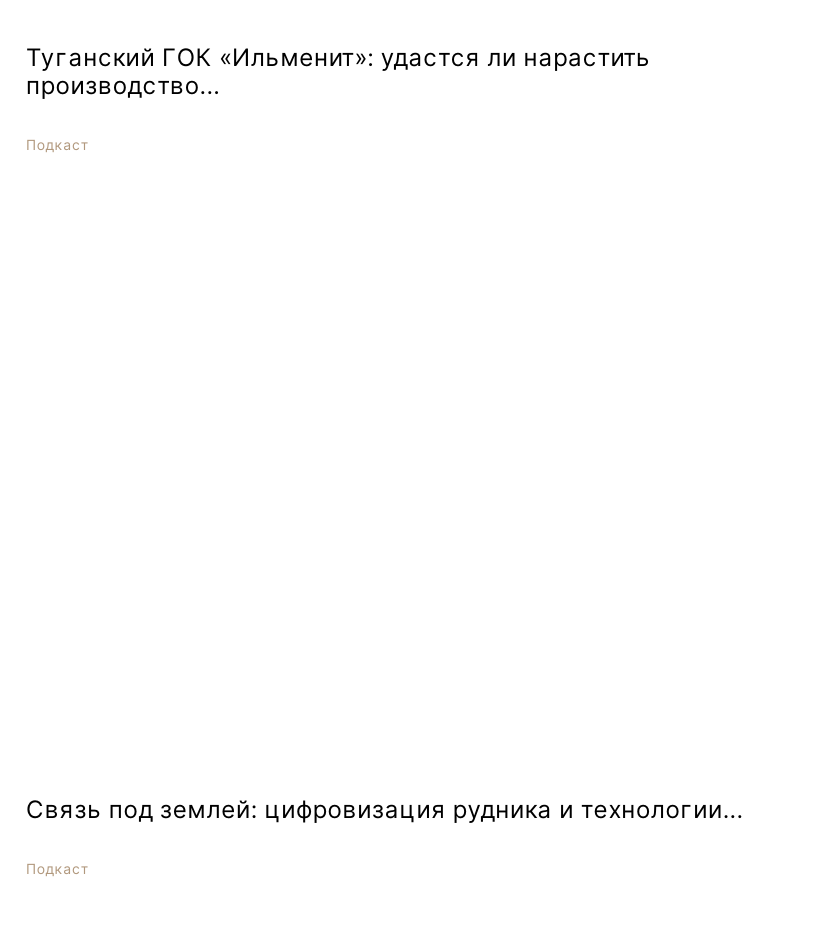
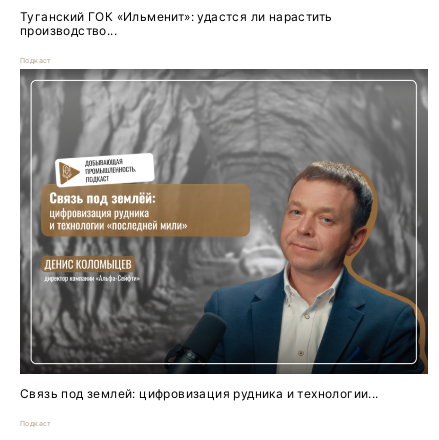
+ [image]
